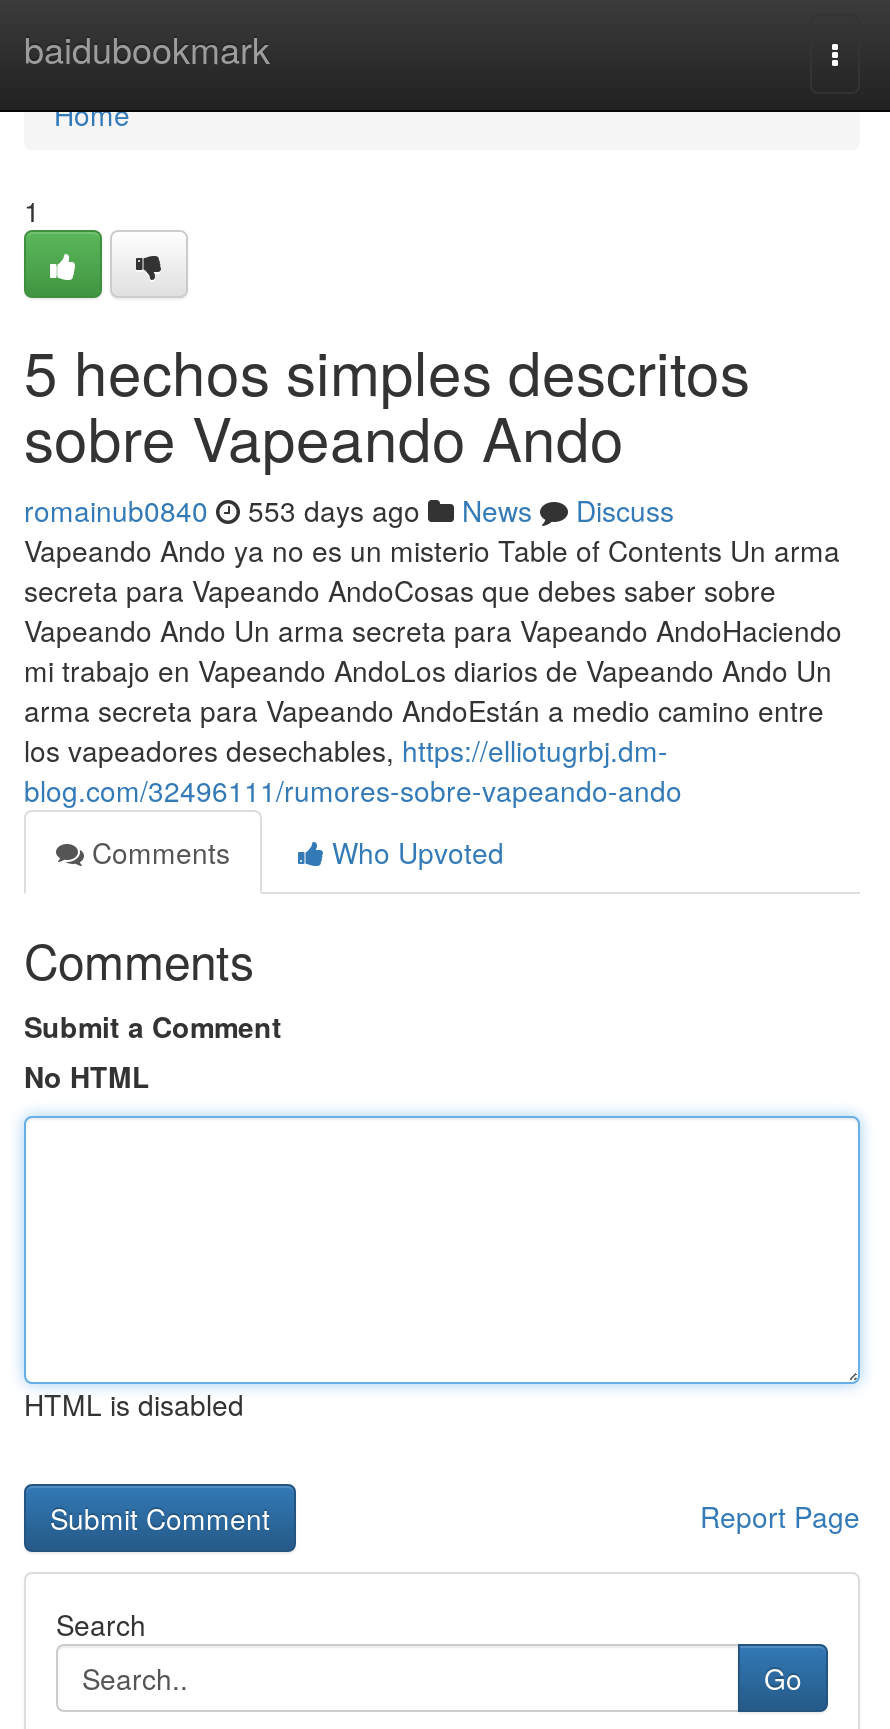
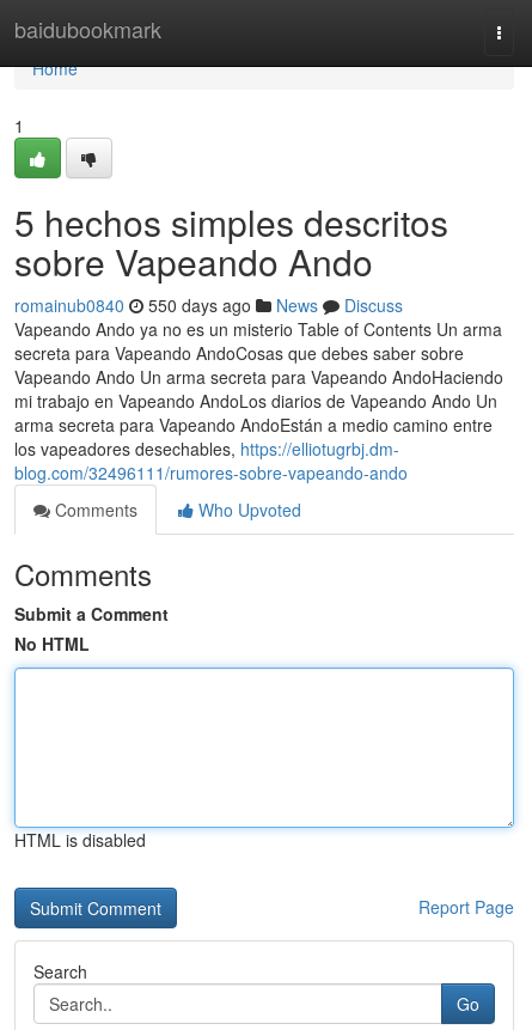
- romainub0840 553 days ago News Discuss
+ romainub0840 550 days ago News Discuss
